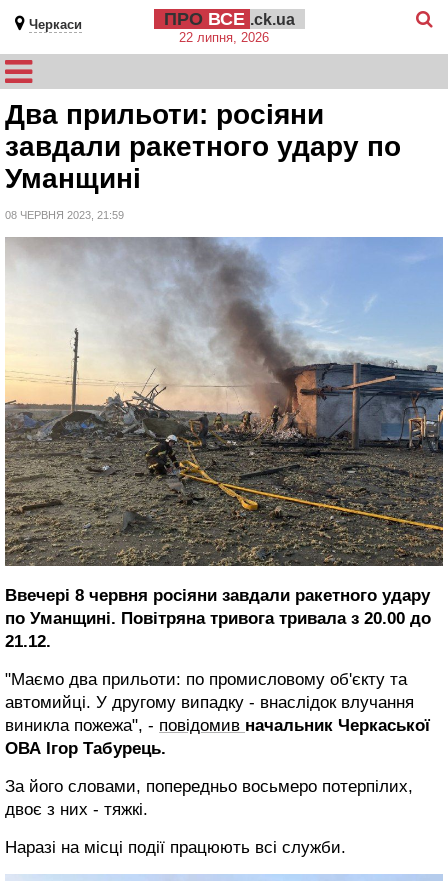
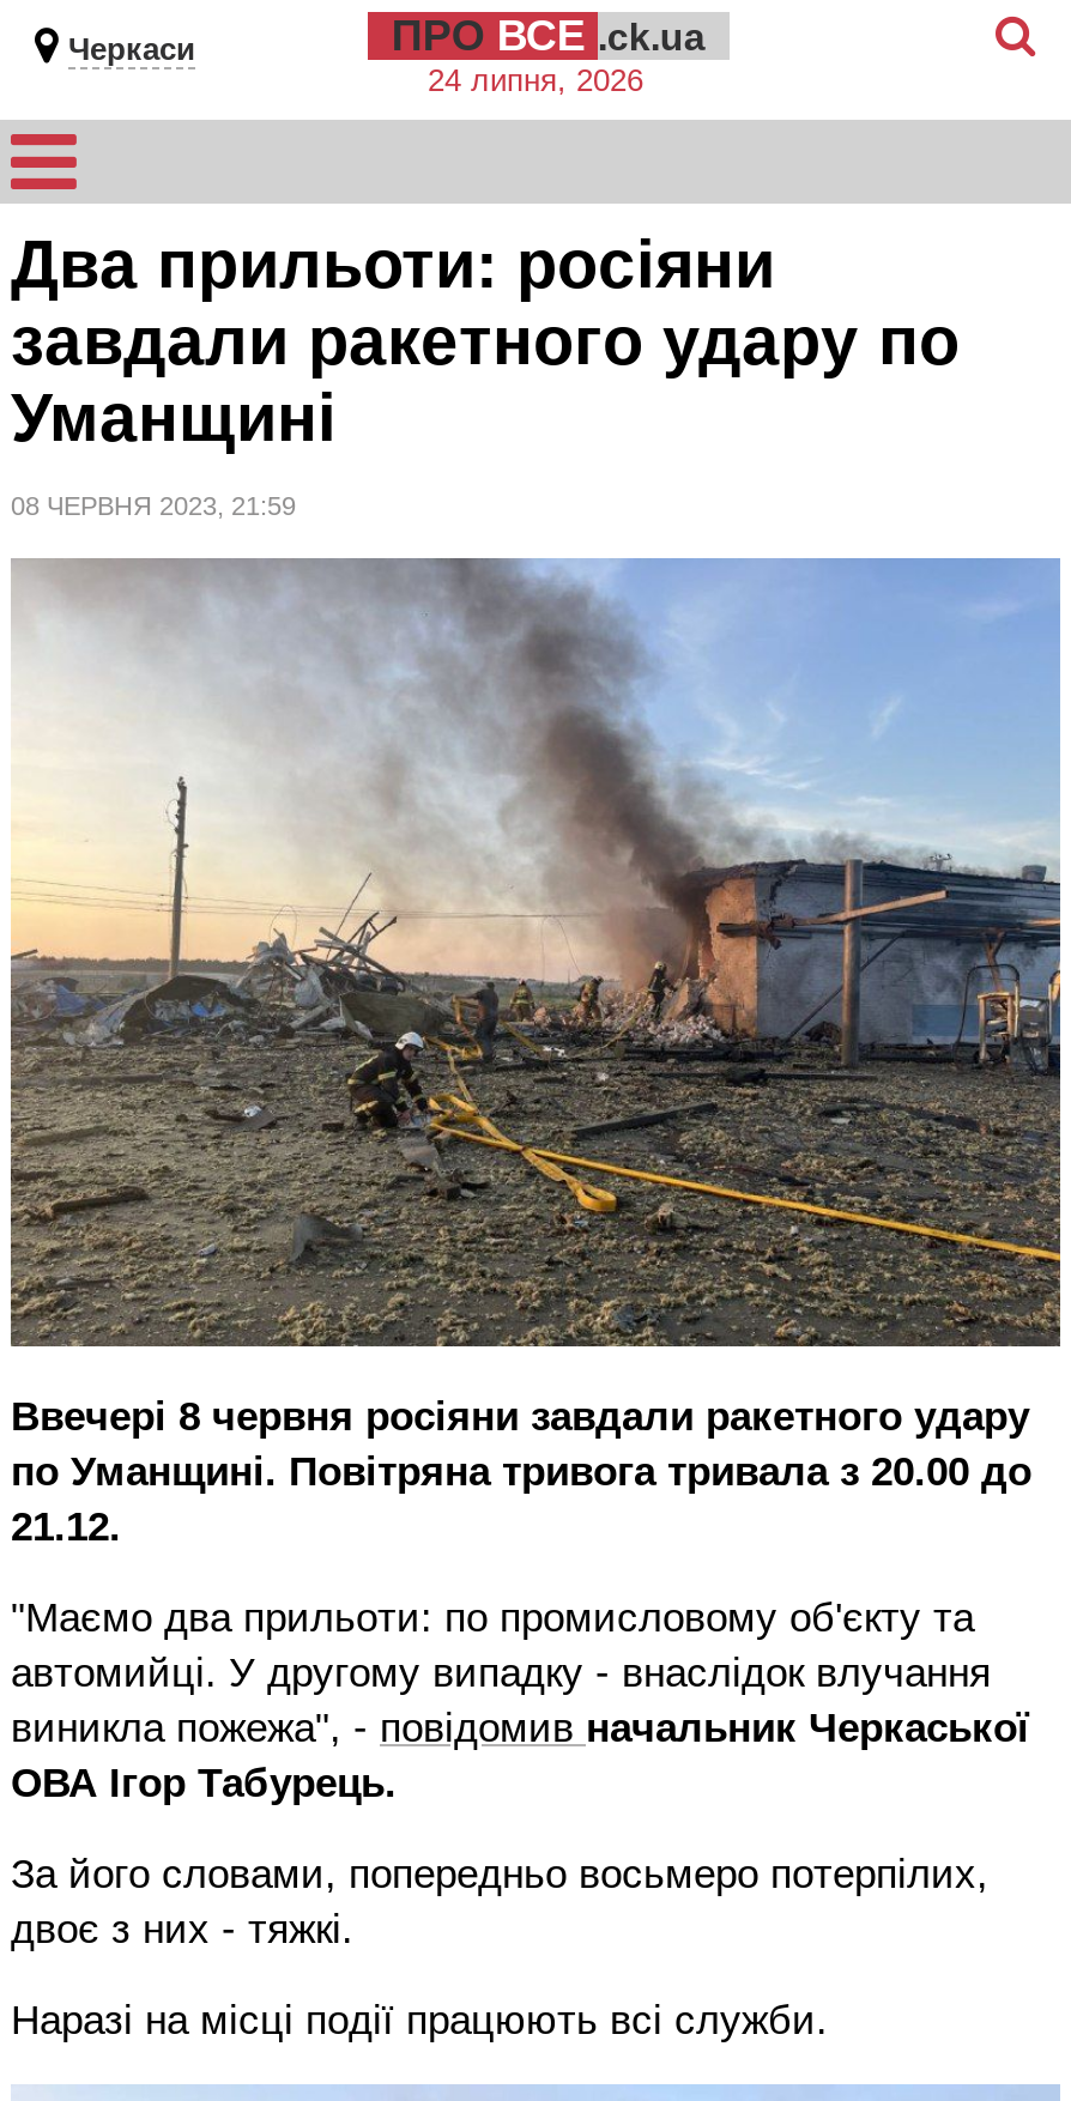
- 22 липня, 2026
+ 24 липня, 2026
